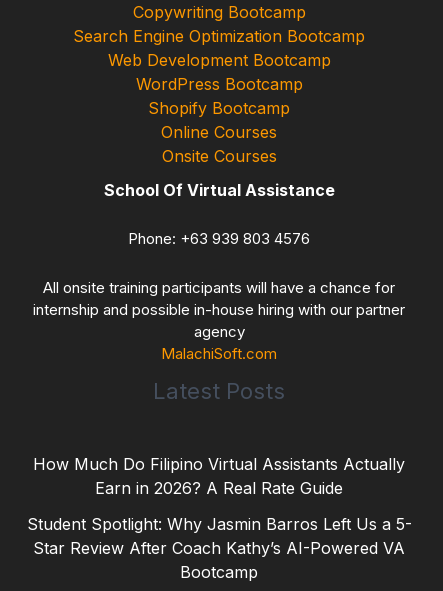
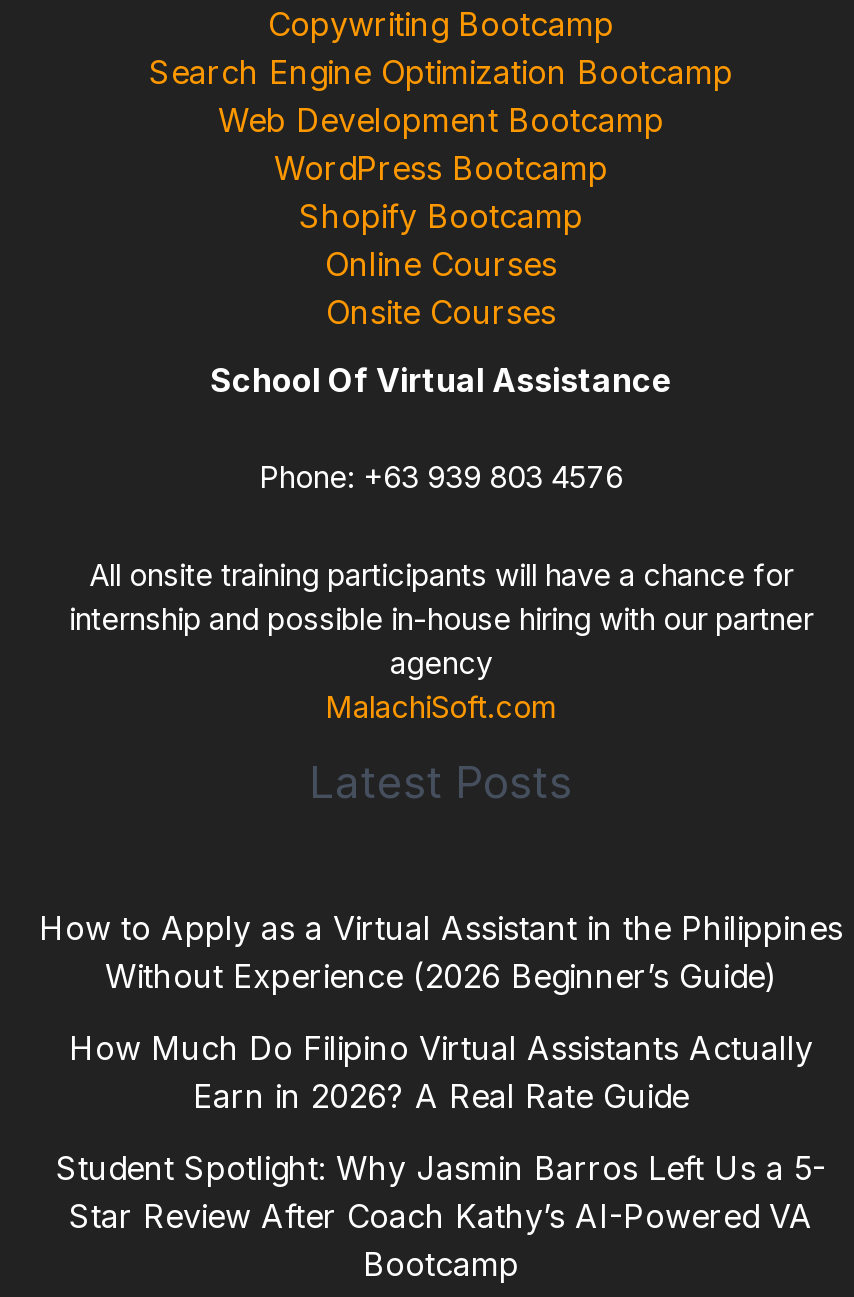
+ How to Apply as a Virtual Assistant in the Philippines
+ Without Experience (2026 Beginner’s Guide)
